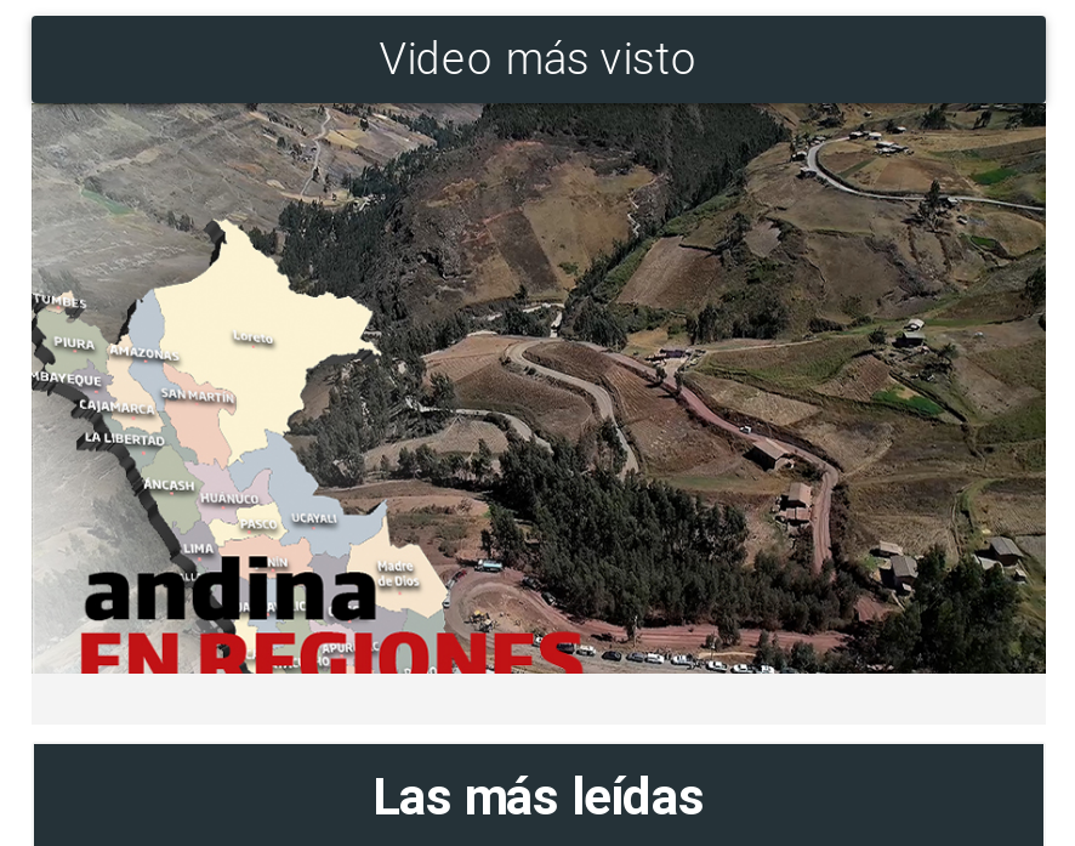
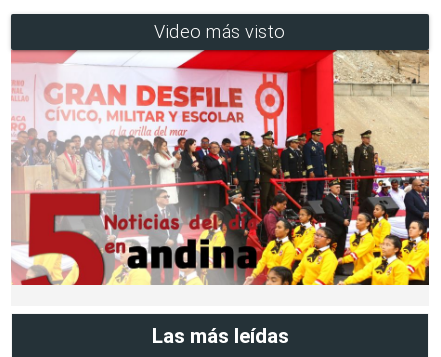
- [image]
+ [image]
